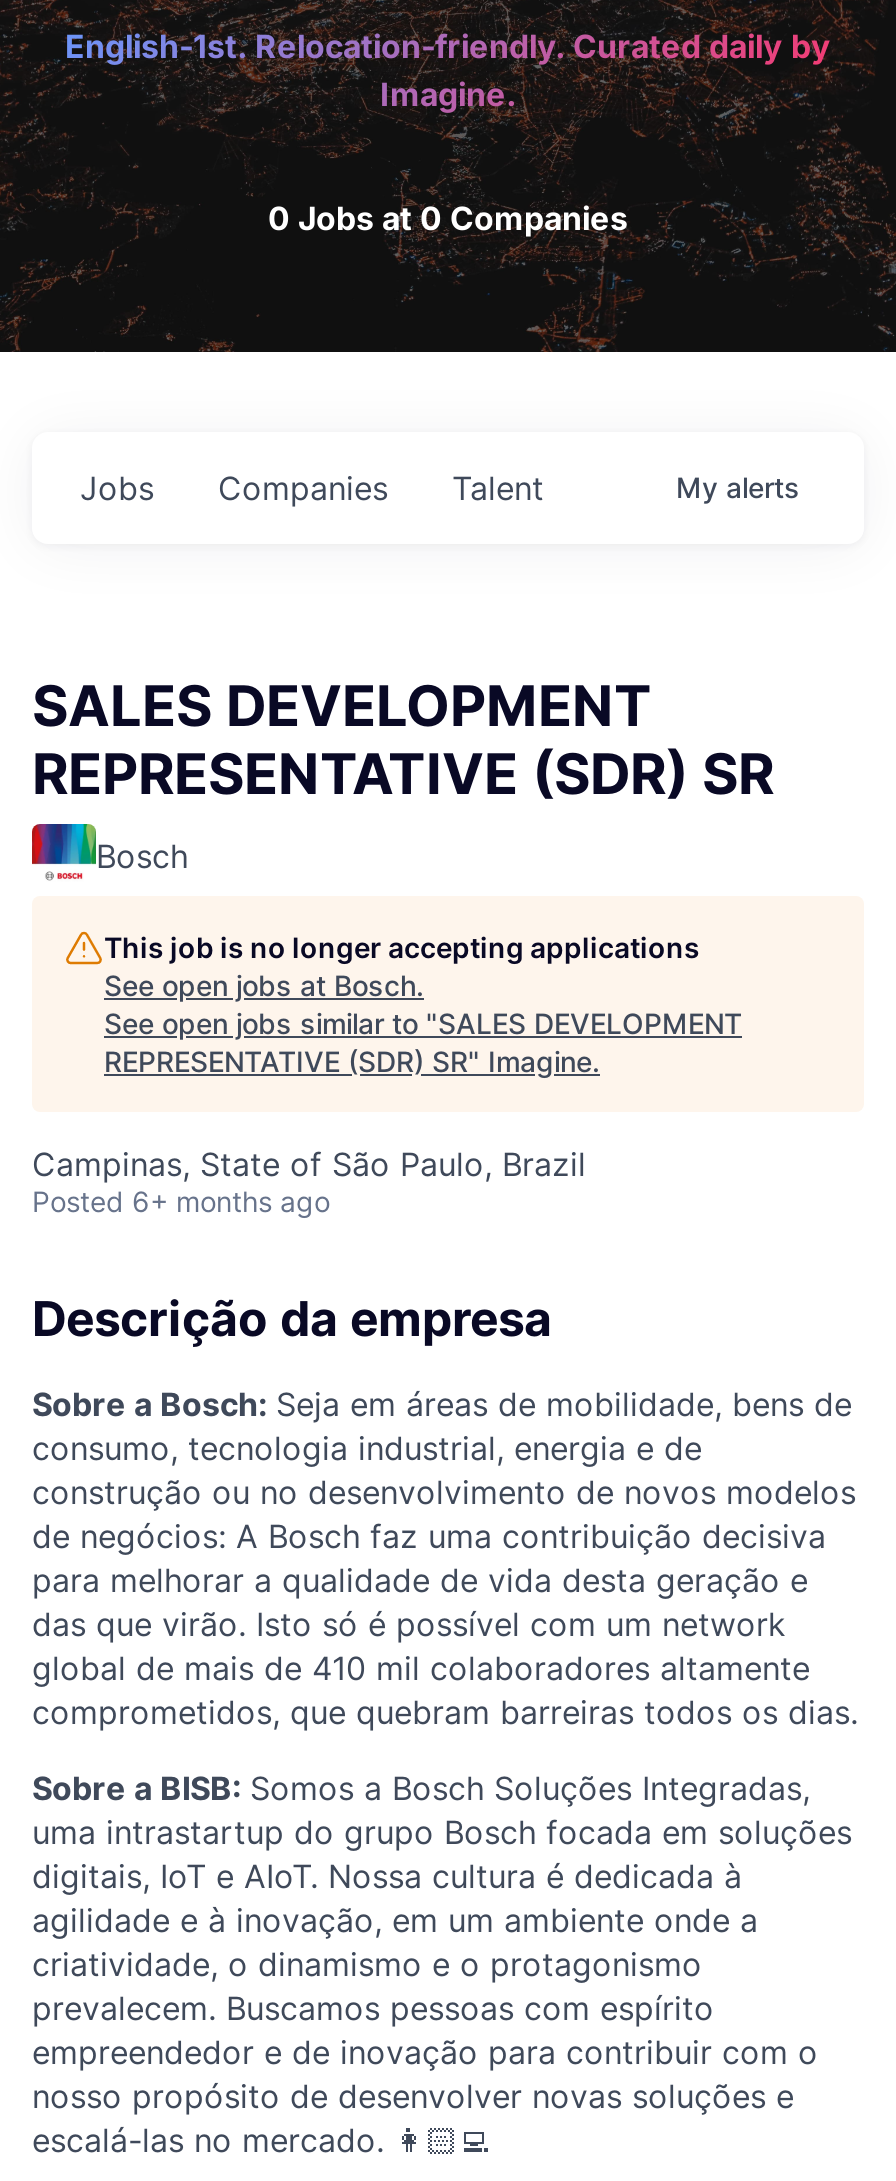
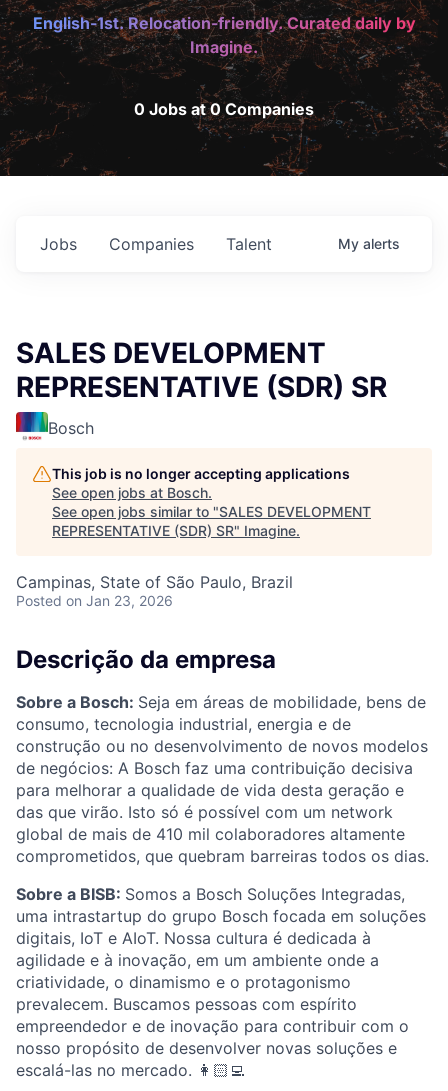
- Posted 6+ months ago
+ Posted on Jan 23, 2026
